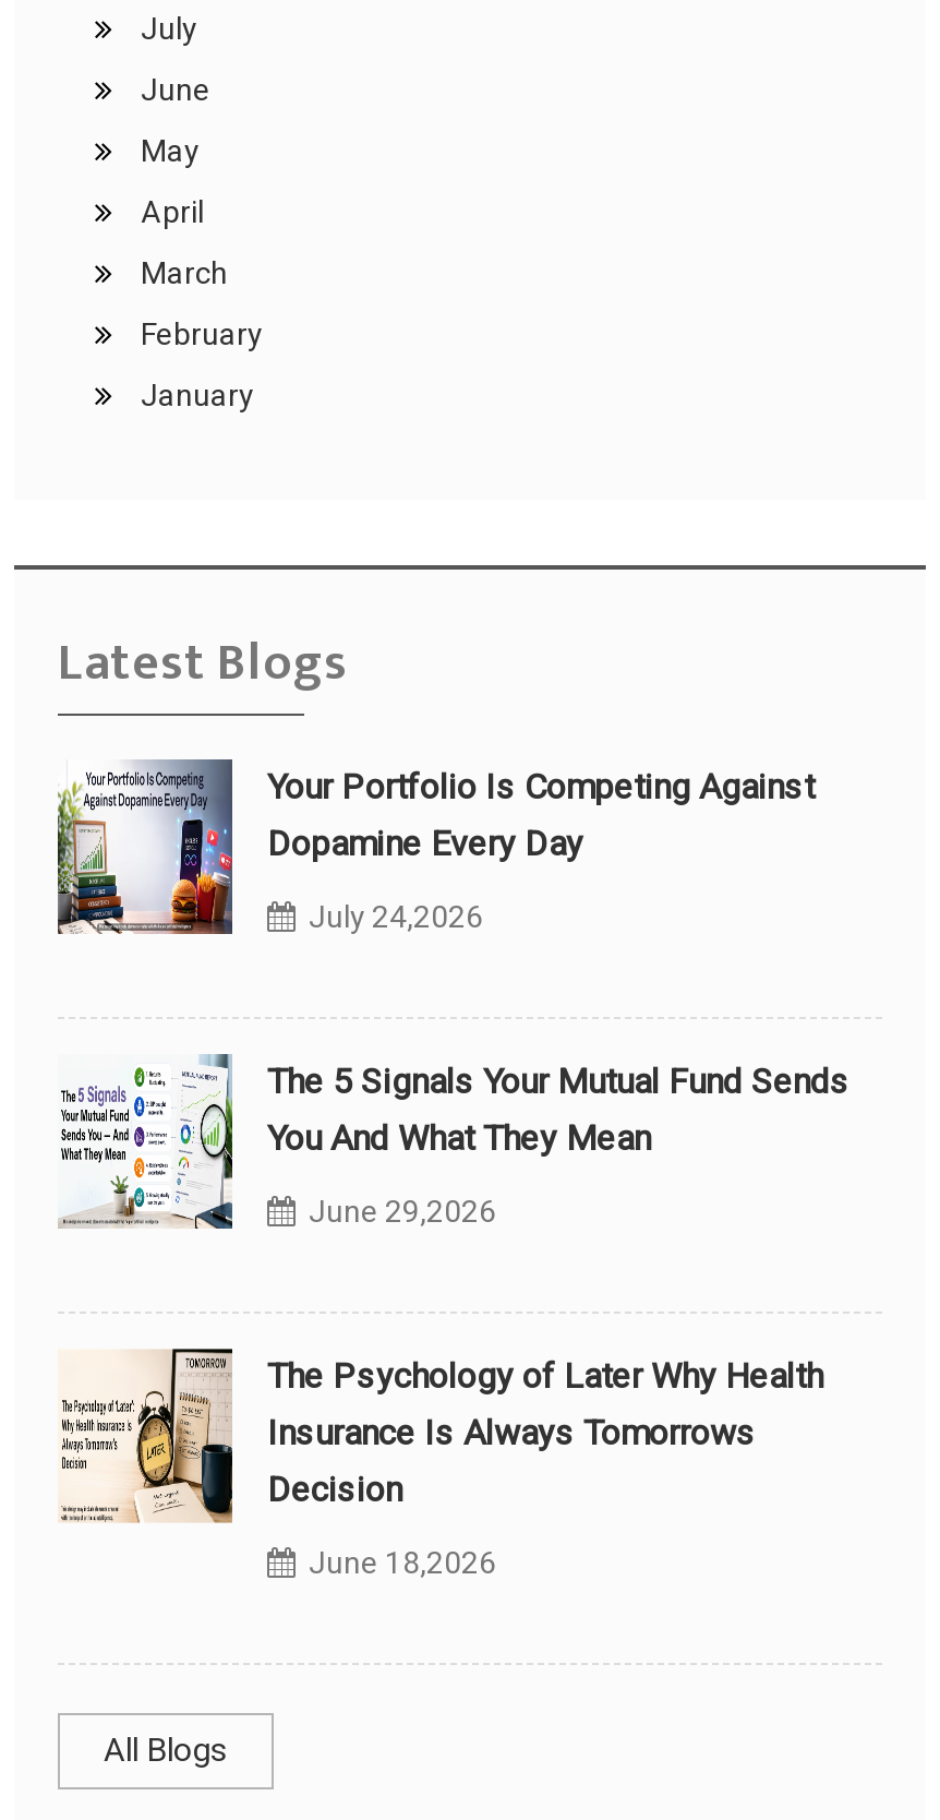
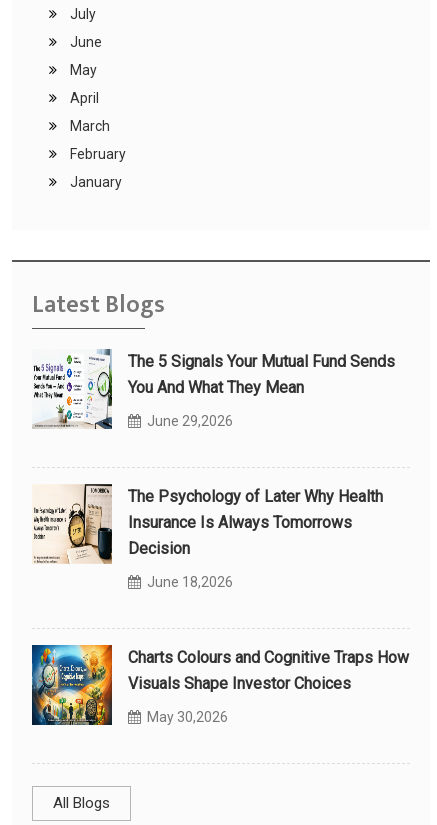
- [image]
- Your Portfolio Is Competing Against
- Dopamine Every Day
- July 24,2026

moved up: [image] | The 5 Signals Your Mutual Fund Sends | You And What They Mean | June 29,2026 | The Psychology of Later Why Health | Insurance Is Always Tomorrows | Decision | June 18,2026

+ [image]
+ Charts Colours and Cognitive Traps How
+ Visuals Shape Investor Choices
+ May 30,2026
